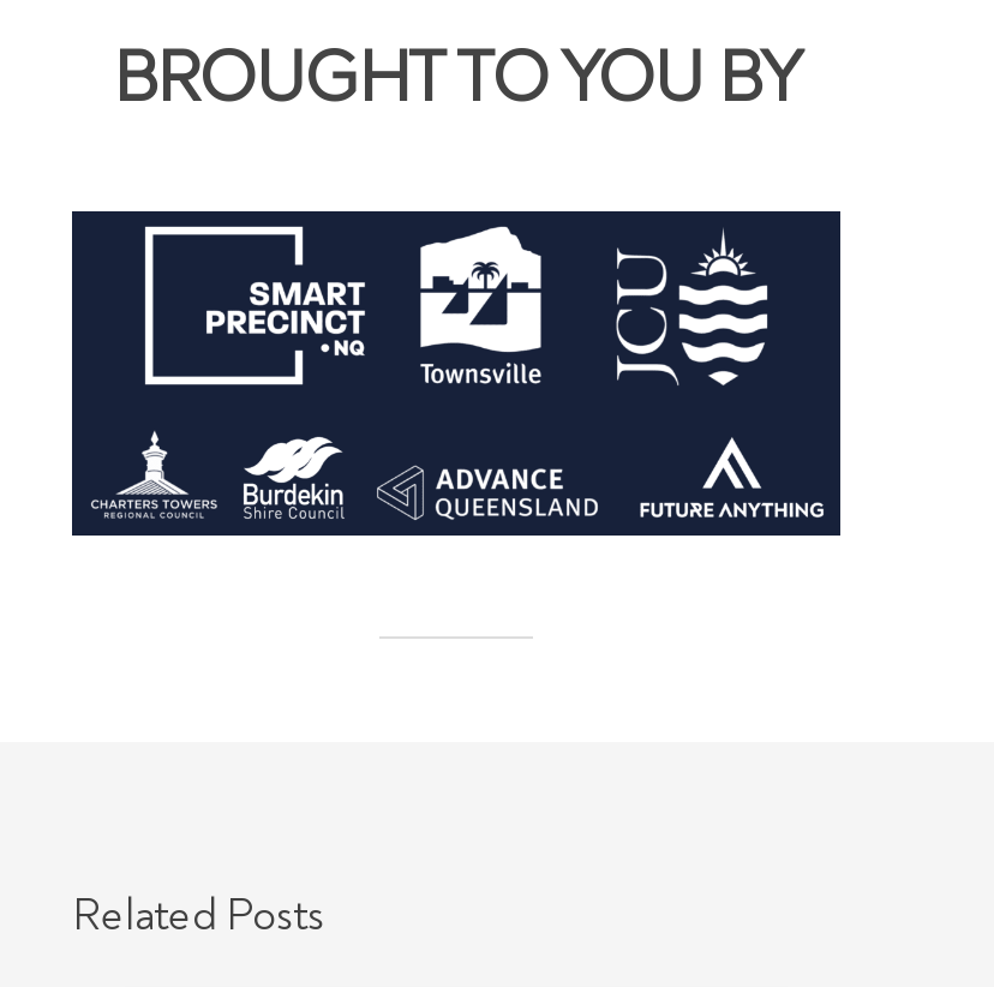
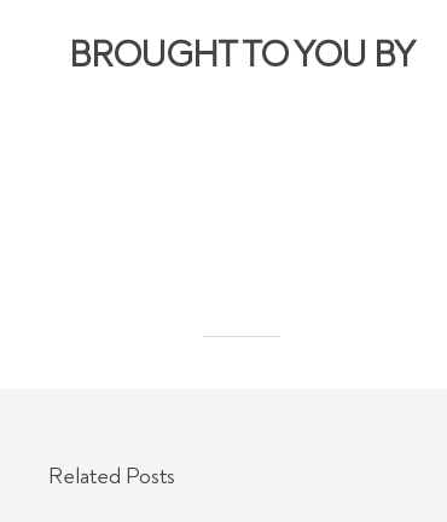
- [image]
